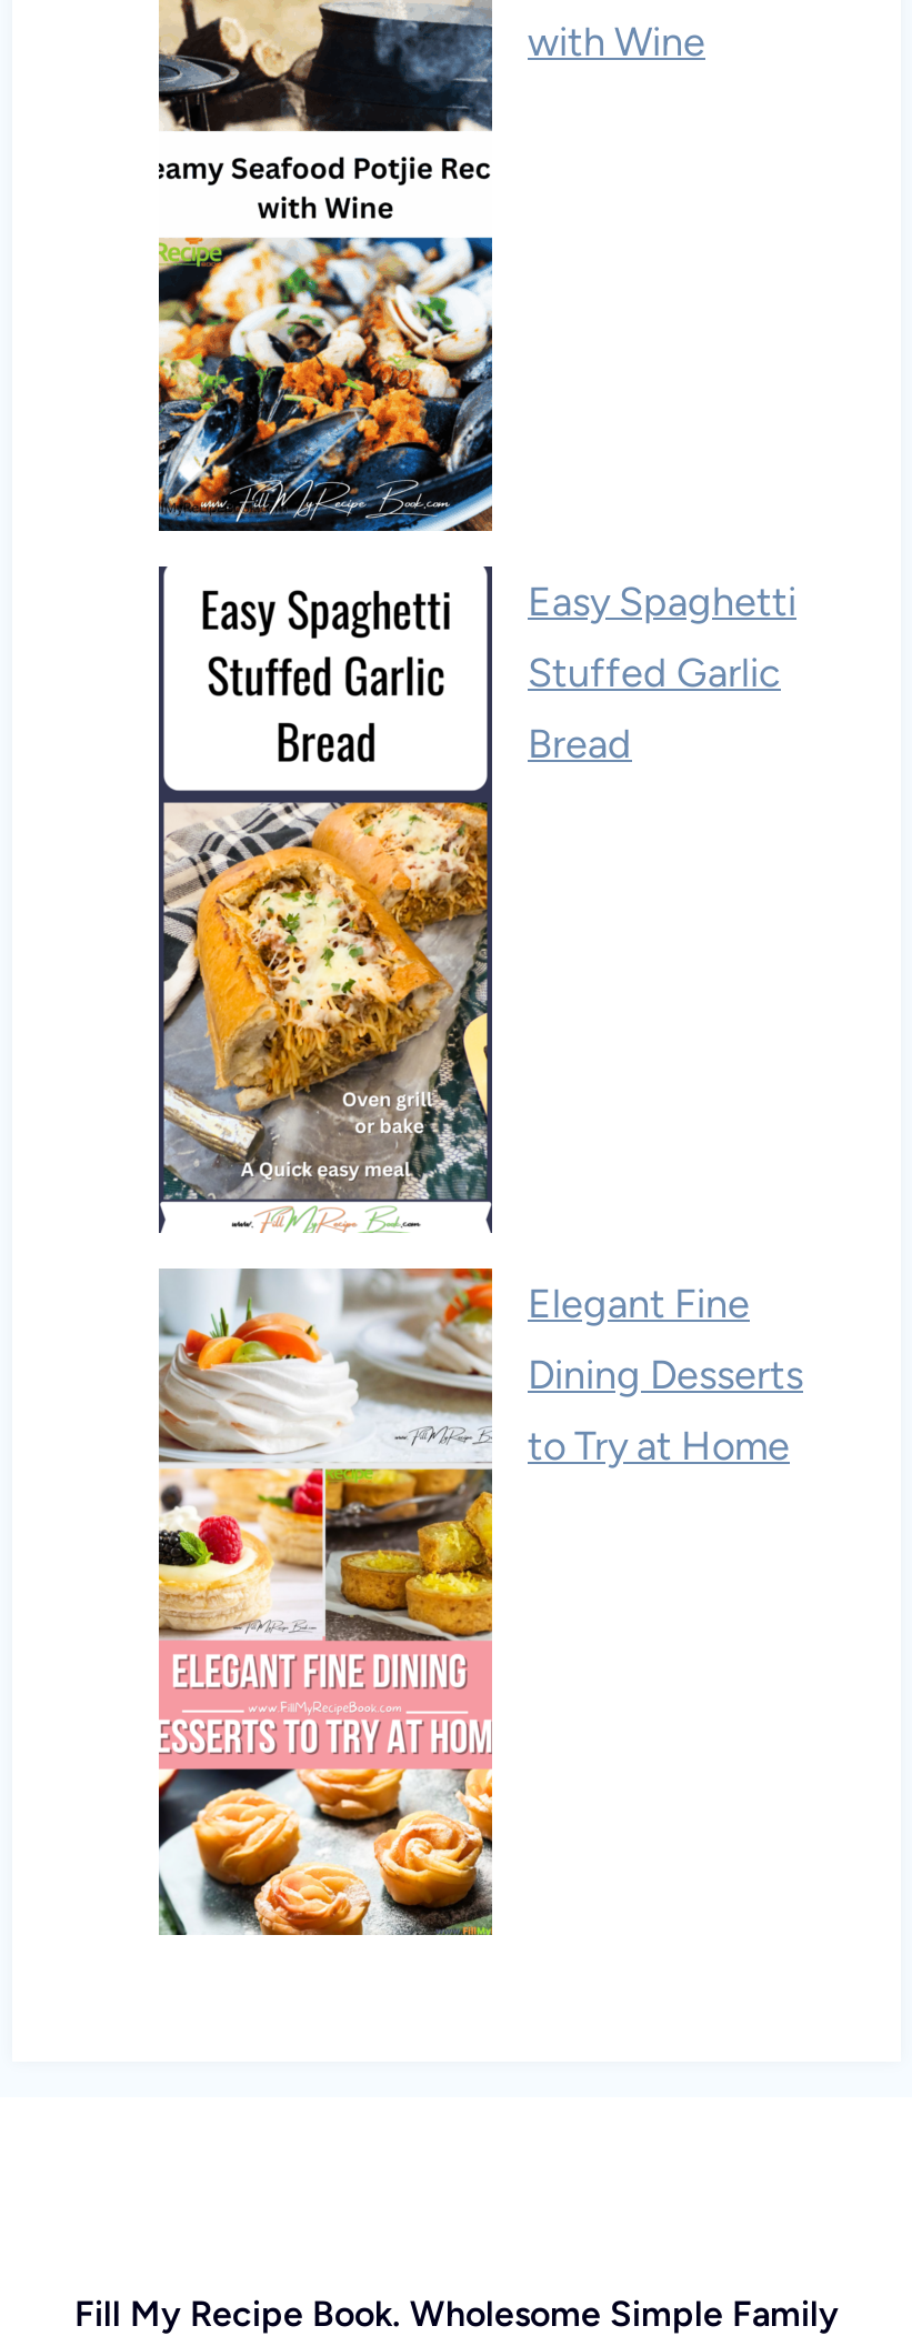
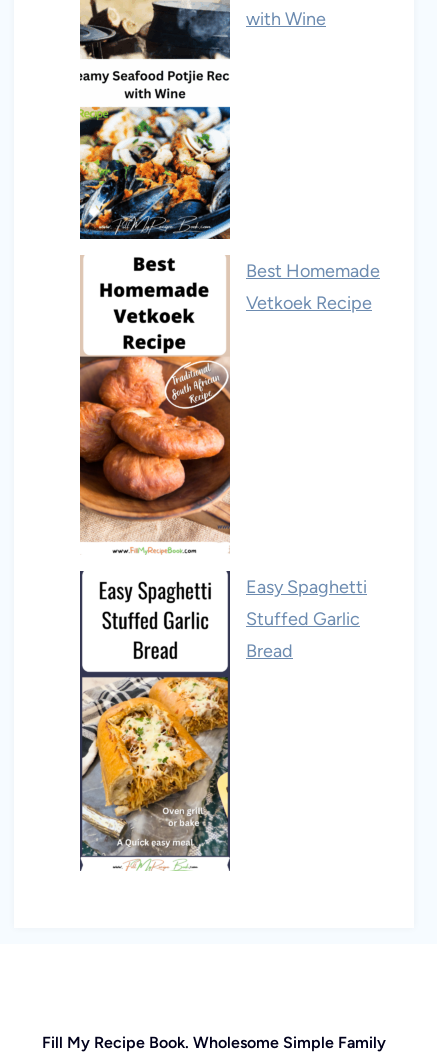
+ [image]
+ Best Homemade
+ Vetkoek Recipe

moved down: Easy Spaghetti | Stuffed Garlic | Bread

moved down: [image]

- [image]
- Elegant Fine
- Dining Desserts
- to Try at Home
